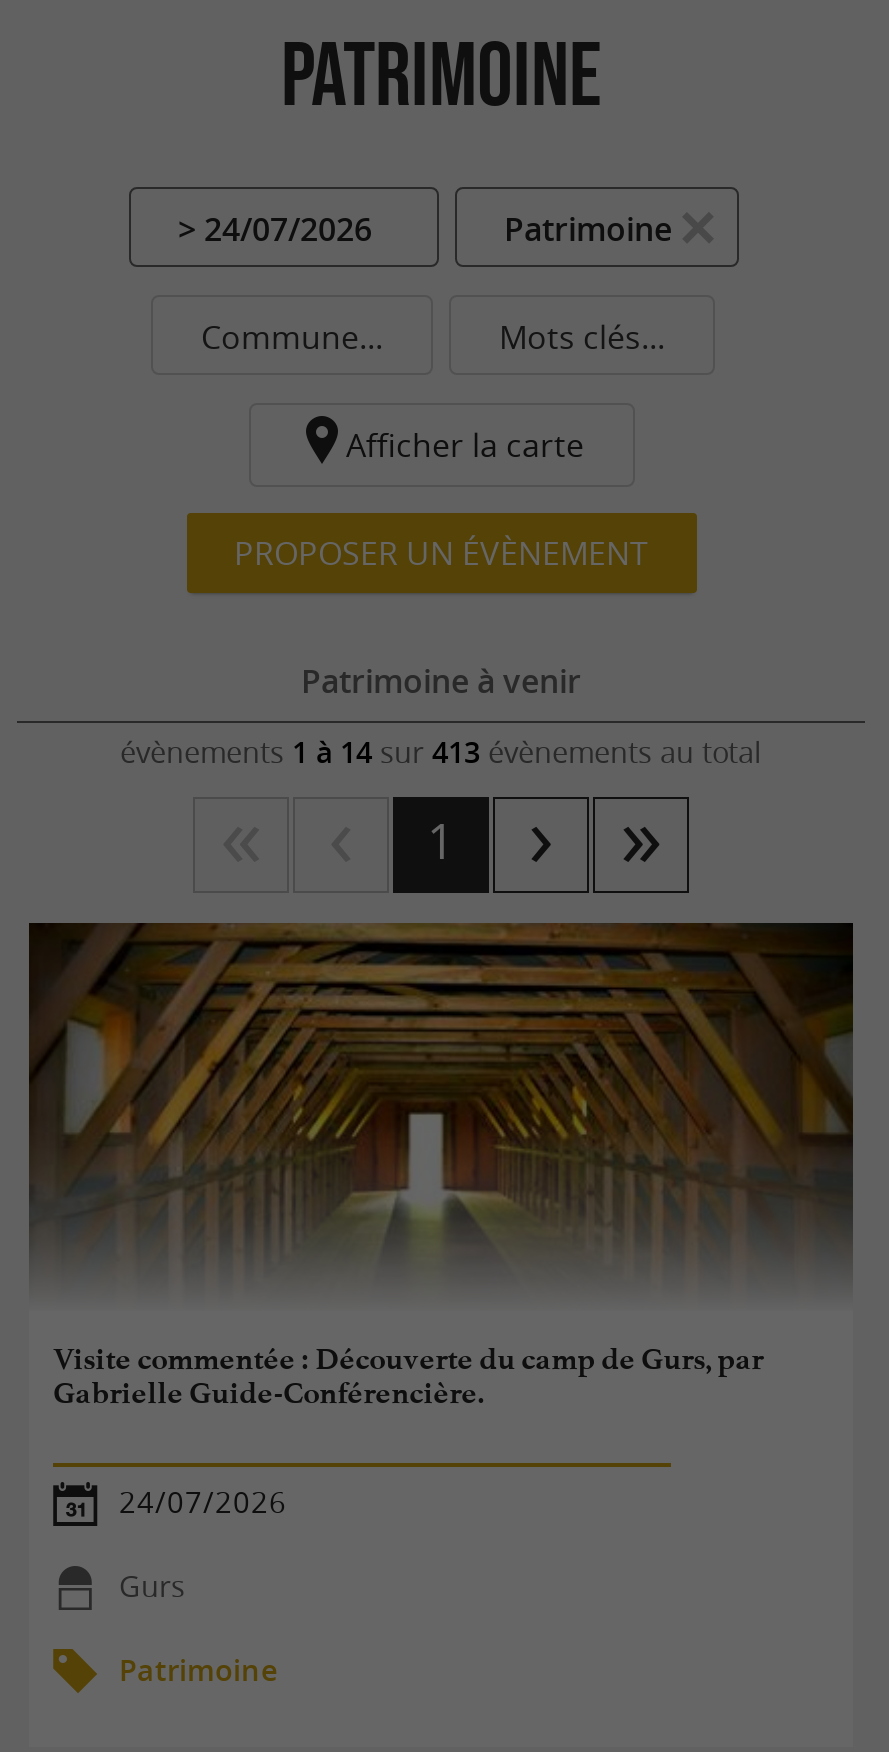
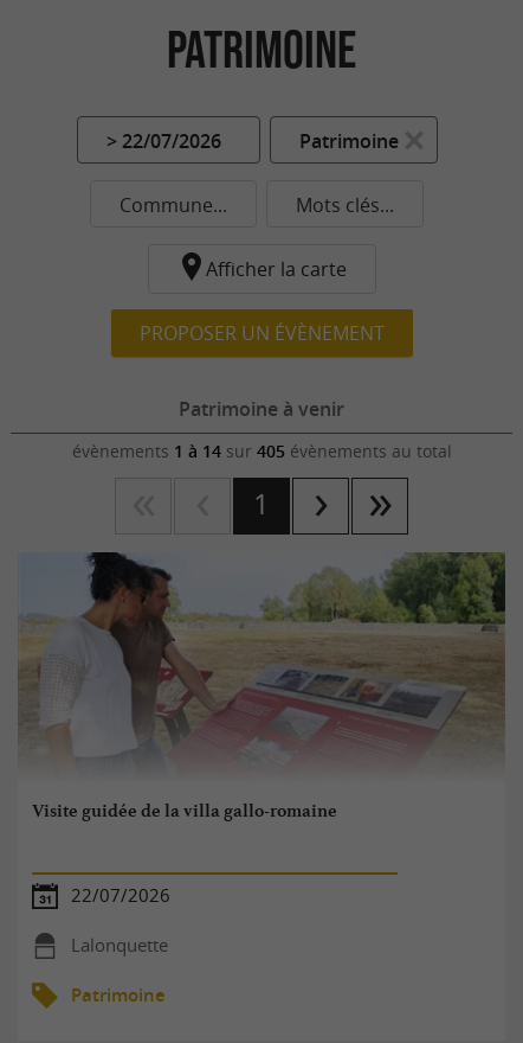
- > 24/07/2026
+ > 22/07/2026

- évènements 1 à 14 sur 413 évènements au total
+ évènements 1 à 14 sur 405 évènements au total

- [image]
- Visite commentée : Découverte du camp de Gurs, par
- Gabrielle Guide-Conférencière.
+ [image]
+ Visite guidée de la villa gallo-romaine

- 24/07/2026
+ 22/07/2026

- Gurs
+ Lalonquette
